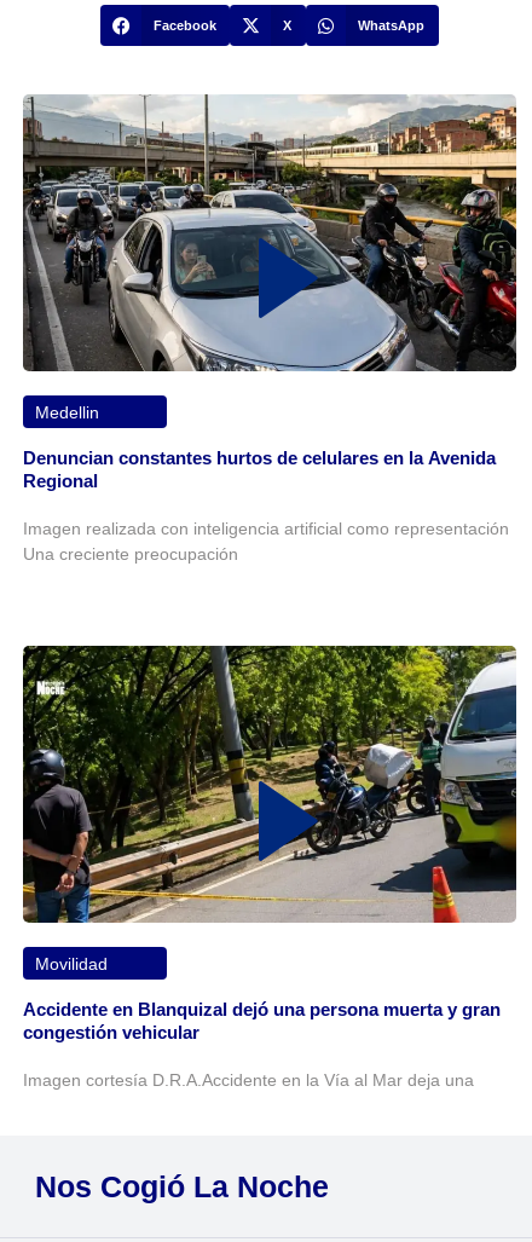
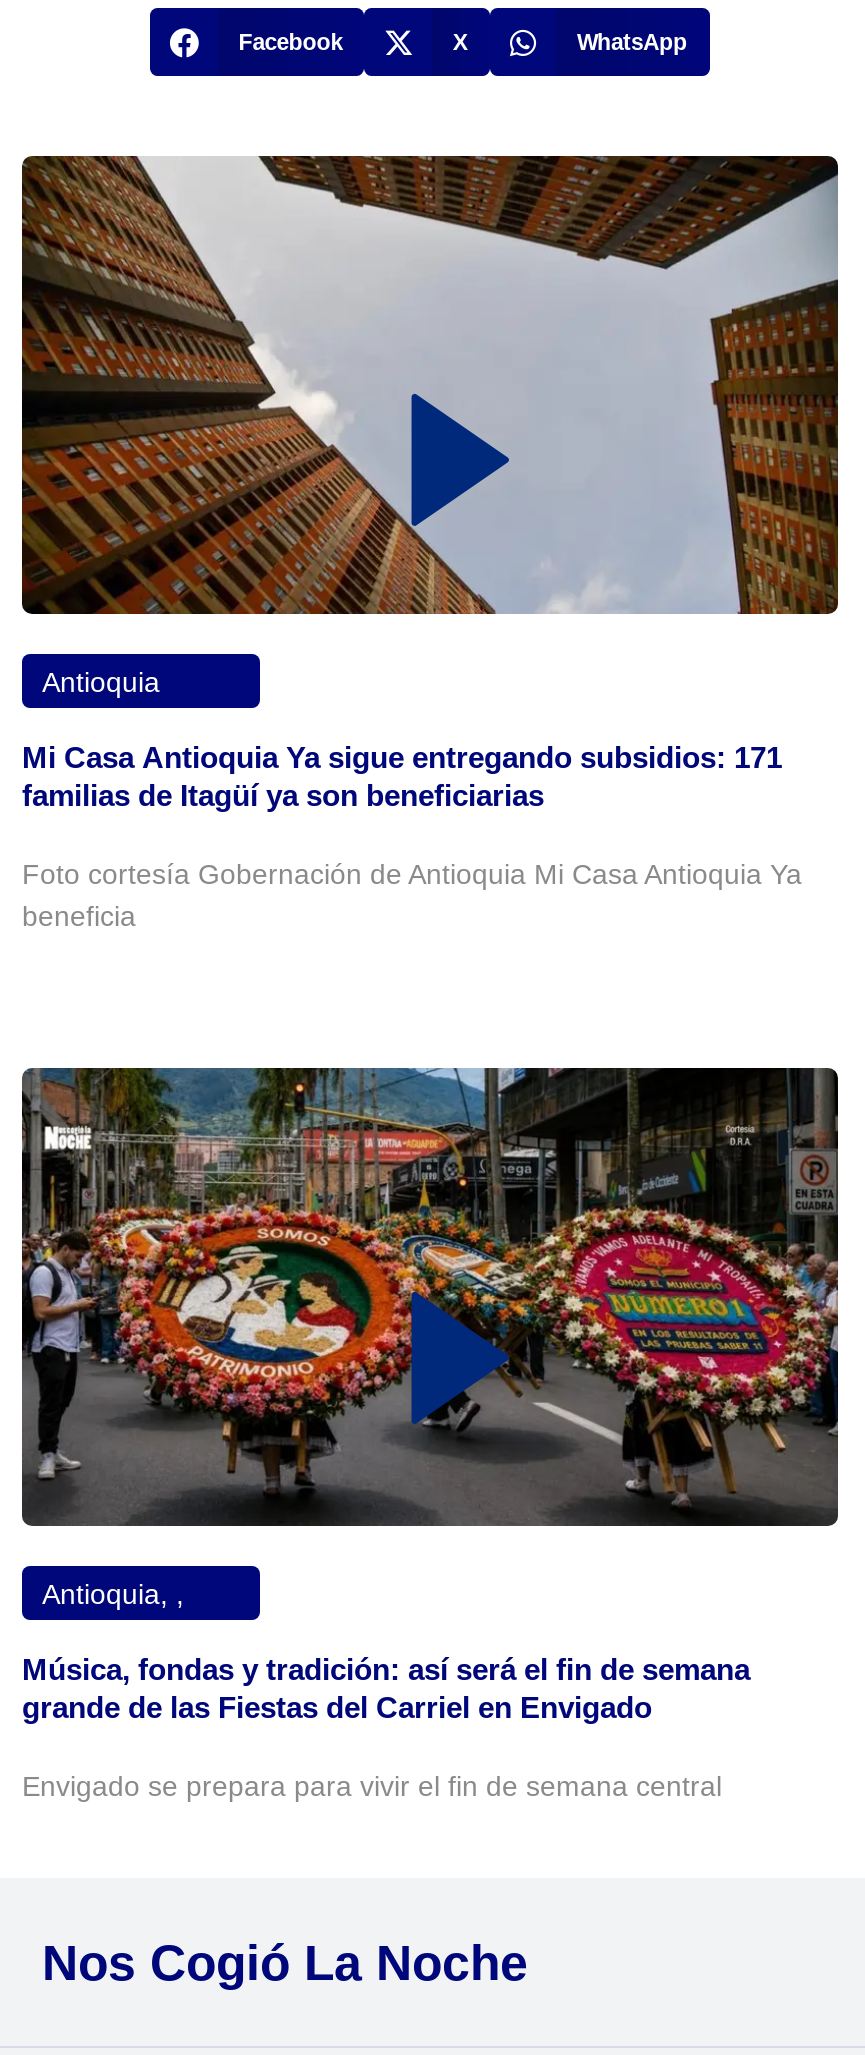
- [image]
- Medellin
+ [image]
+ Antioquia

- Denuncian constantes hurtos de celulares en la Avenida
- Regional
+ Mi Casa Antioquia Ya sigue entregando subsidios: 171
+ familias de Itagüí ya son beneficiarias

- Imagen realizada con inteligencia artificial como representación
- Una creciente preocupación
+ Foto cortesía Gobernación de Antioquia Mi Casa Antioquia Ya
+ beneficia

- [image]
- Movilidad
+ [image]
+ Antioquia,,

- Accidente en Blanquizal dejó una persona muerta y gran
- congestión vehicular
+ Música, fondas y tradición: así será el fin de semana
+ grande de las Fiestas del Carriel en Envigado

- Imagen cortesía D.R.A.Accidente en la Vía al Mar deja una
+ Envigado se prepara para vivir el fin de semana central
